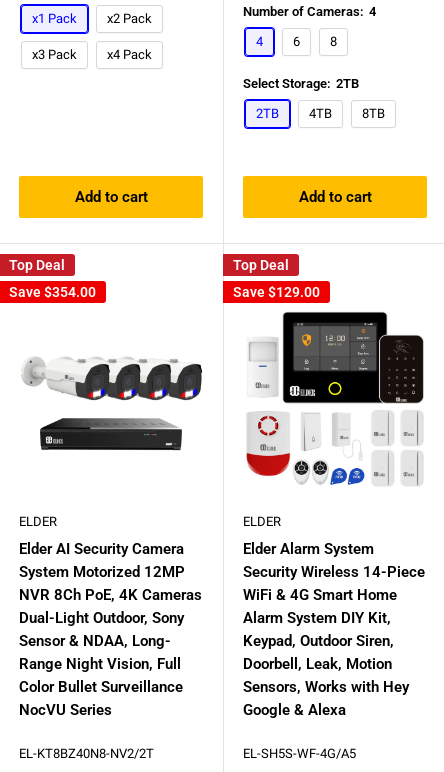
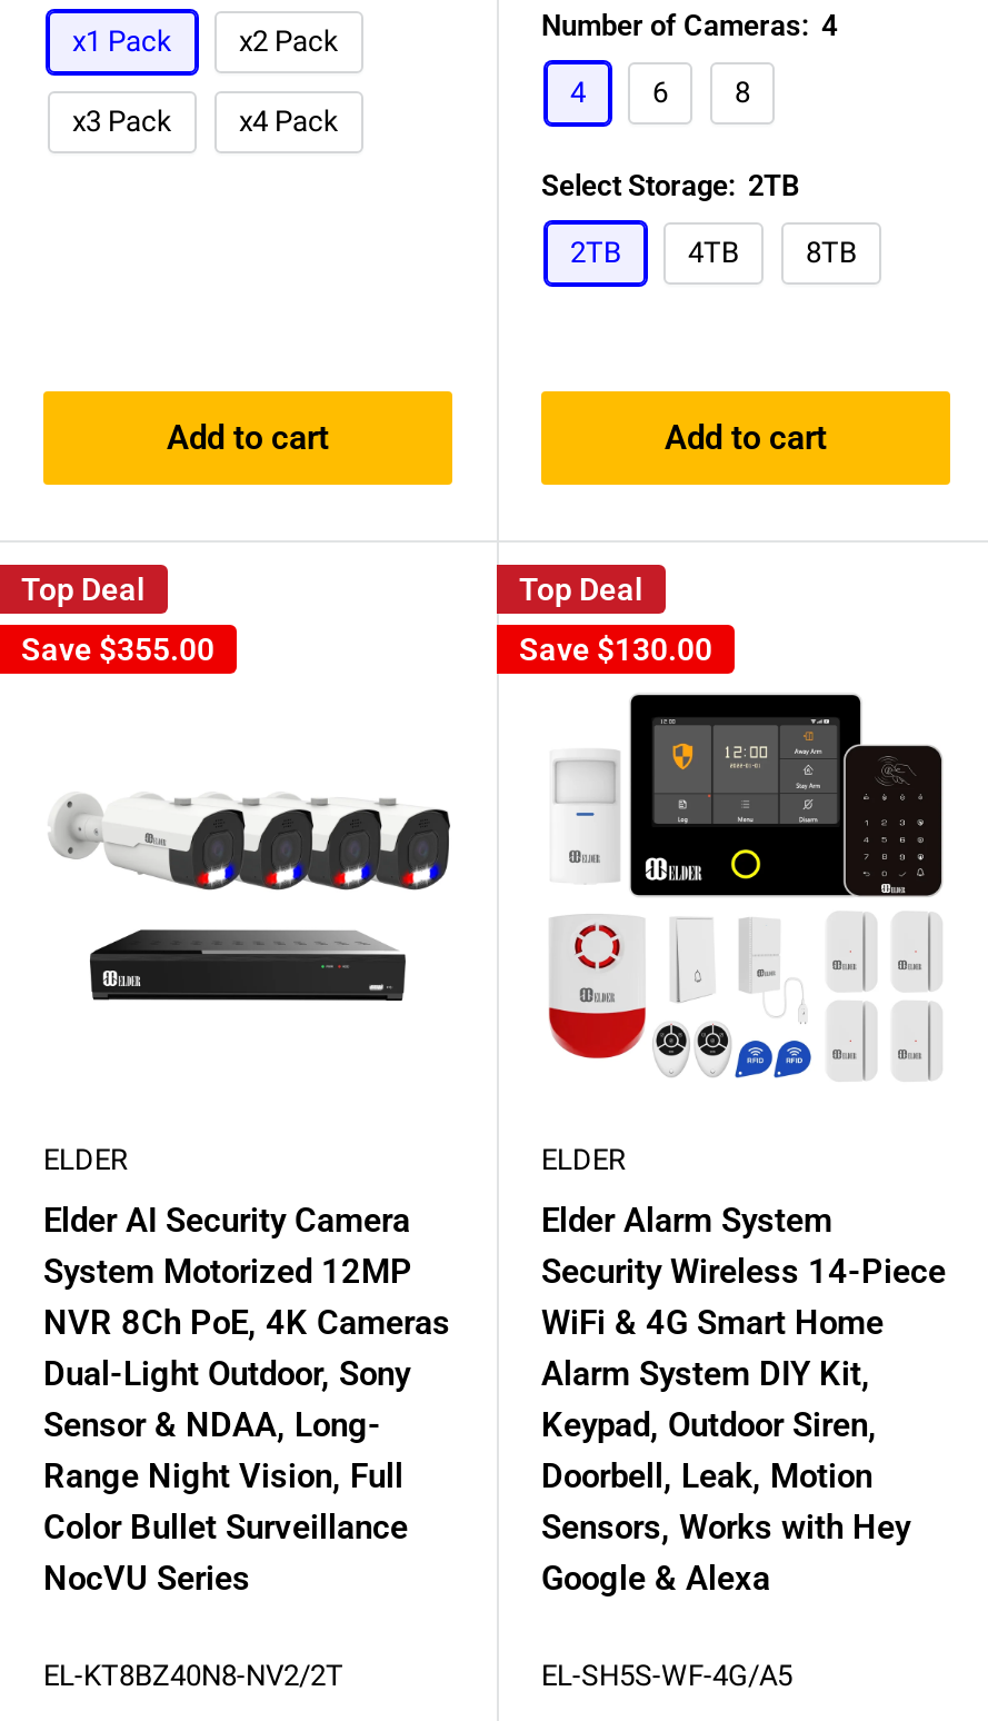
- Save $354.00
+ Save $355.00

- Save $129.00
+ Save $130.00
